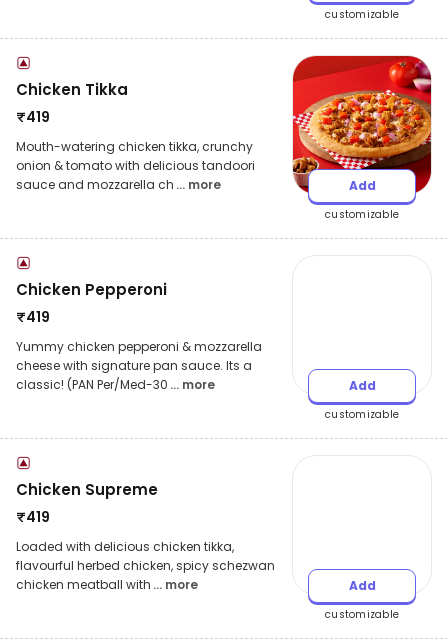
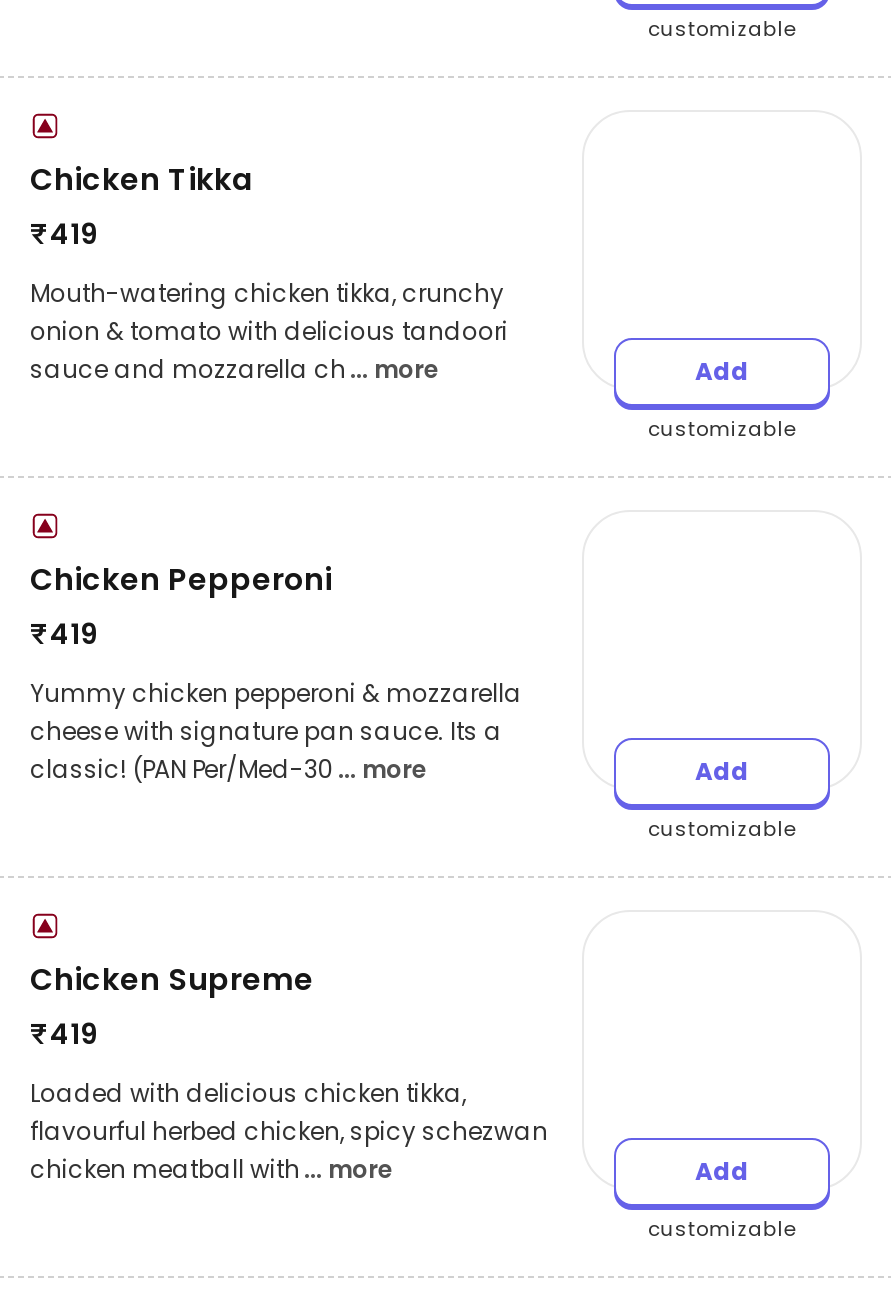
- [image]
